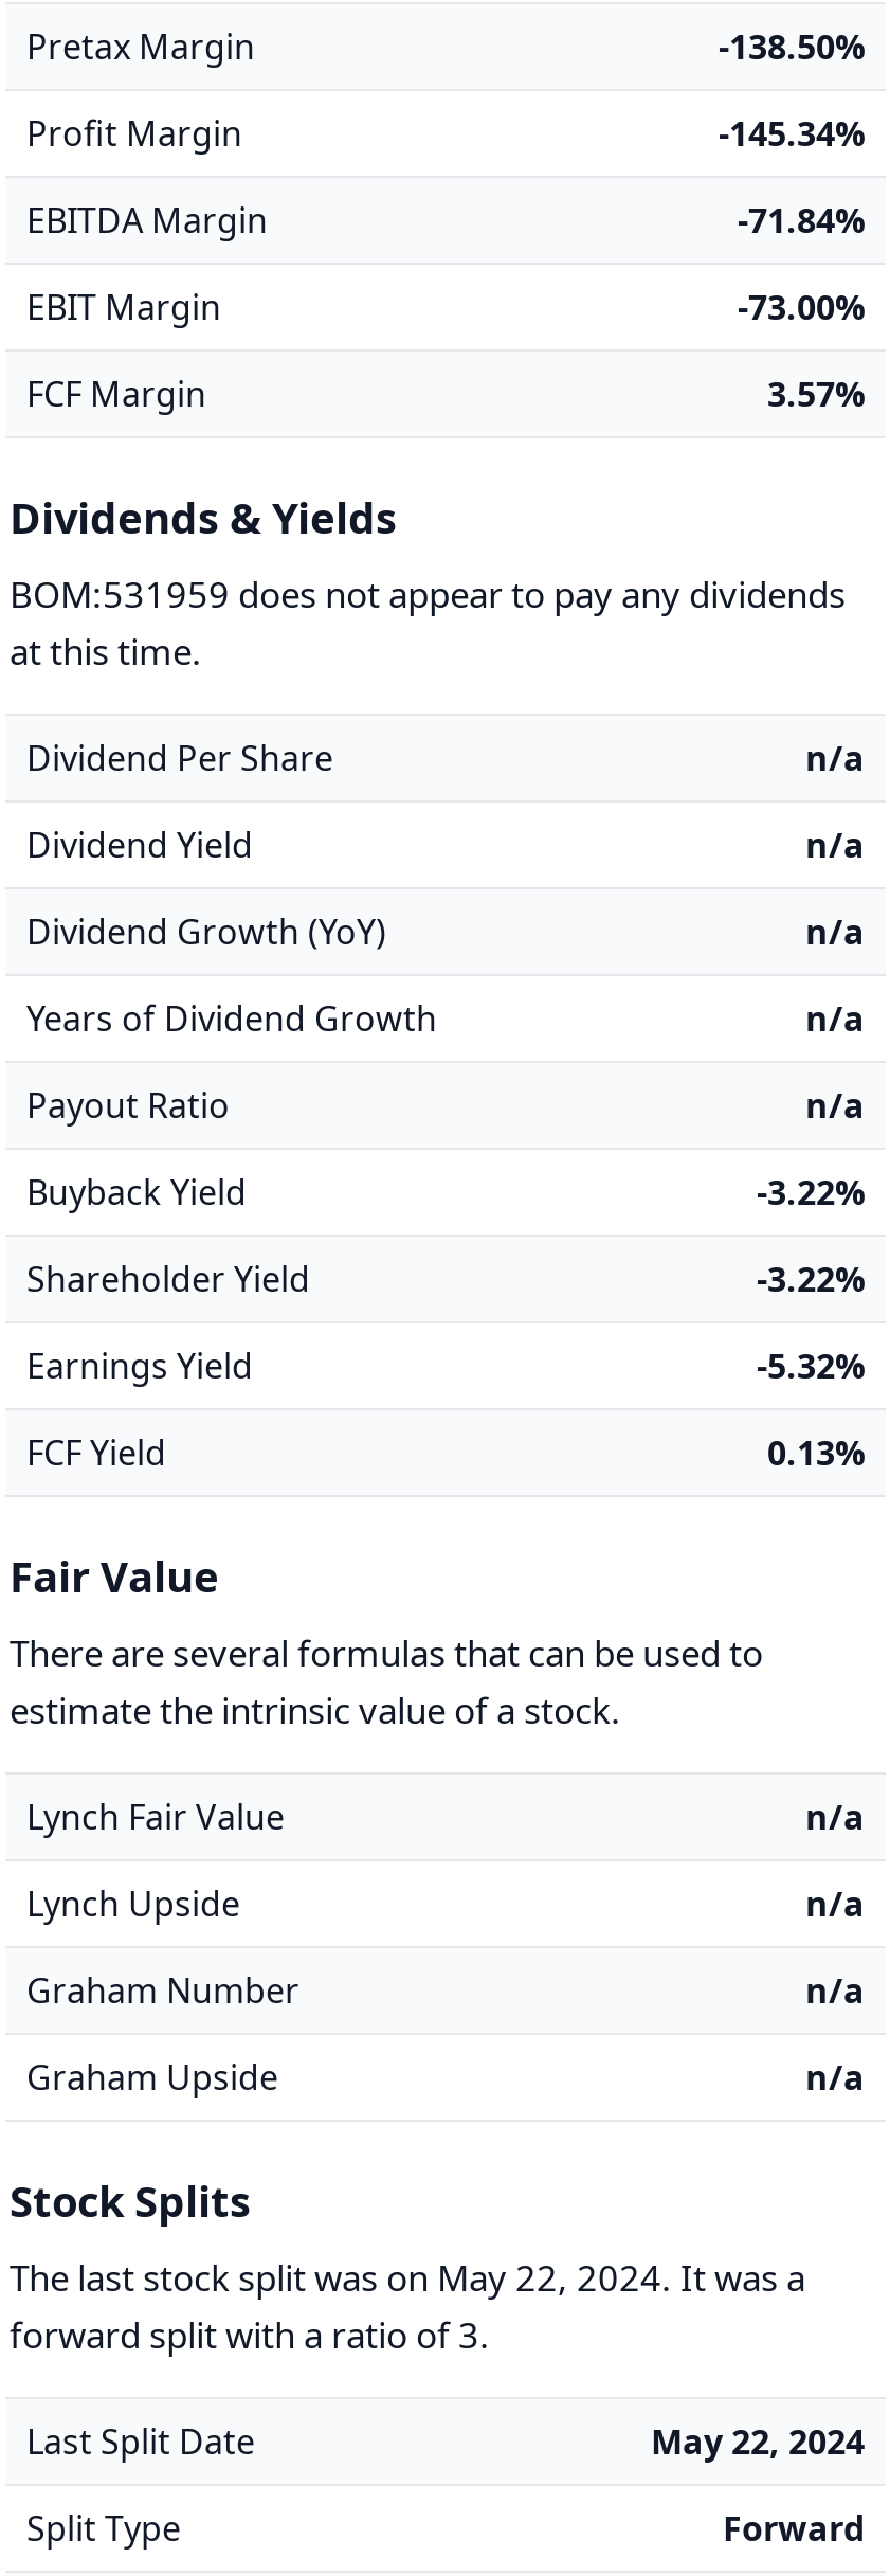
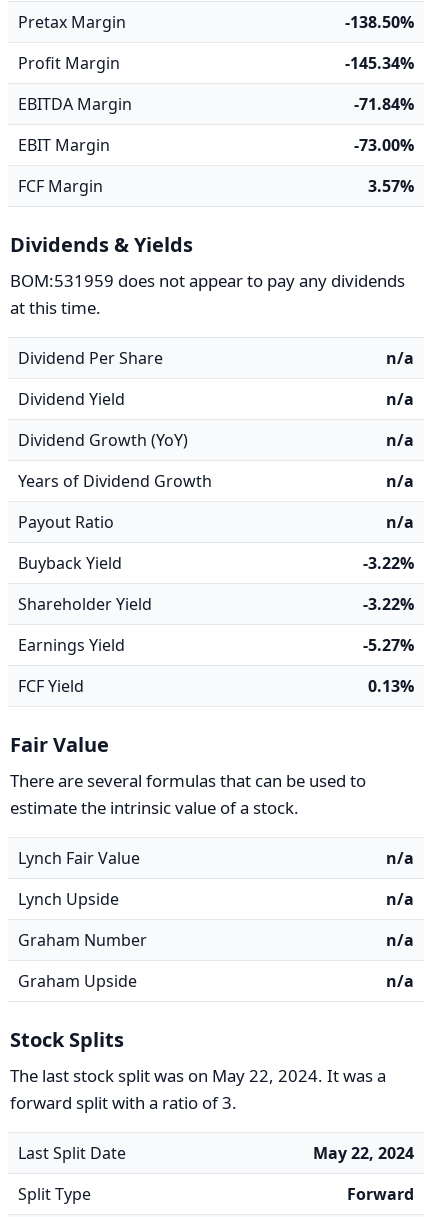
- -5.32%
+ -5.27%
